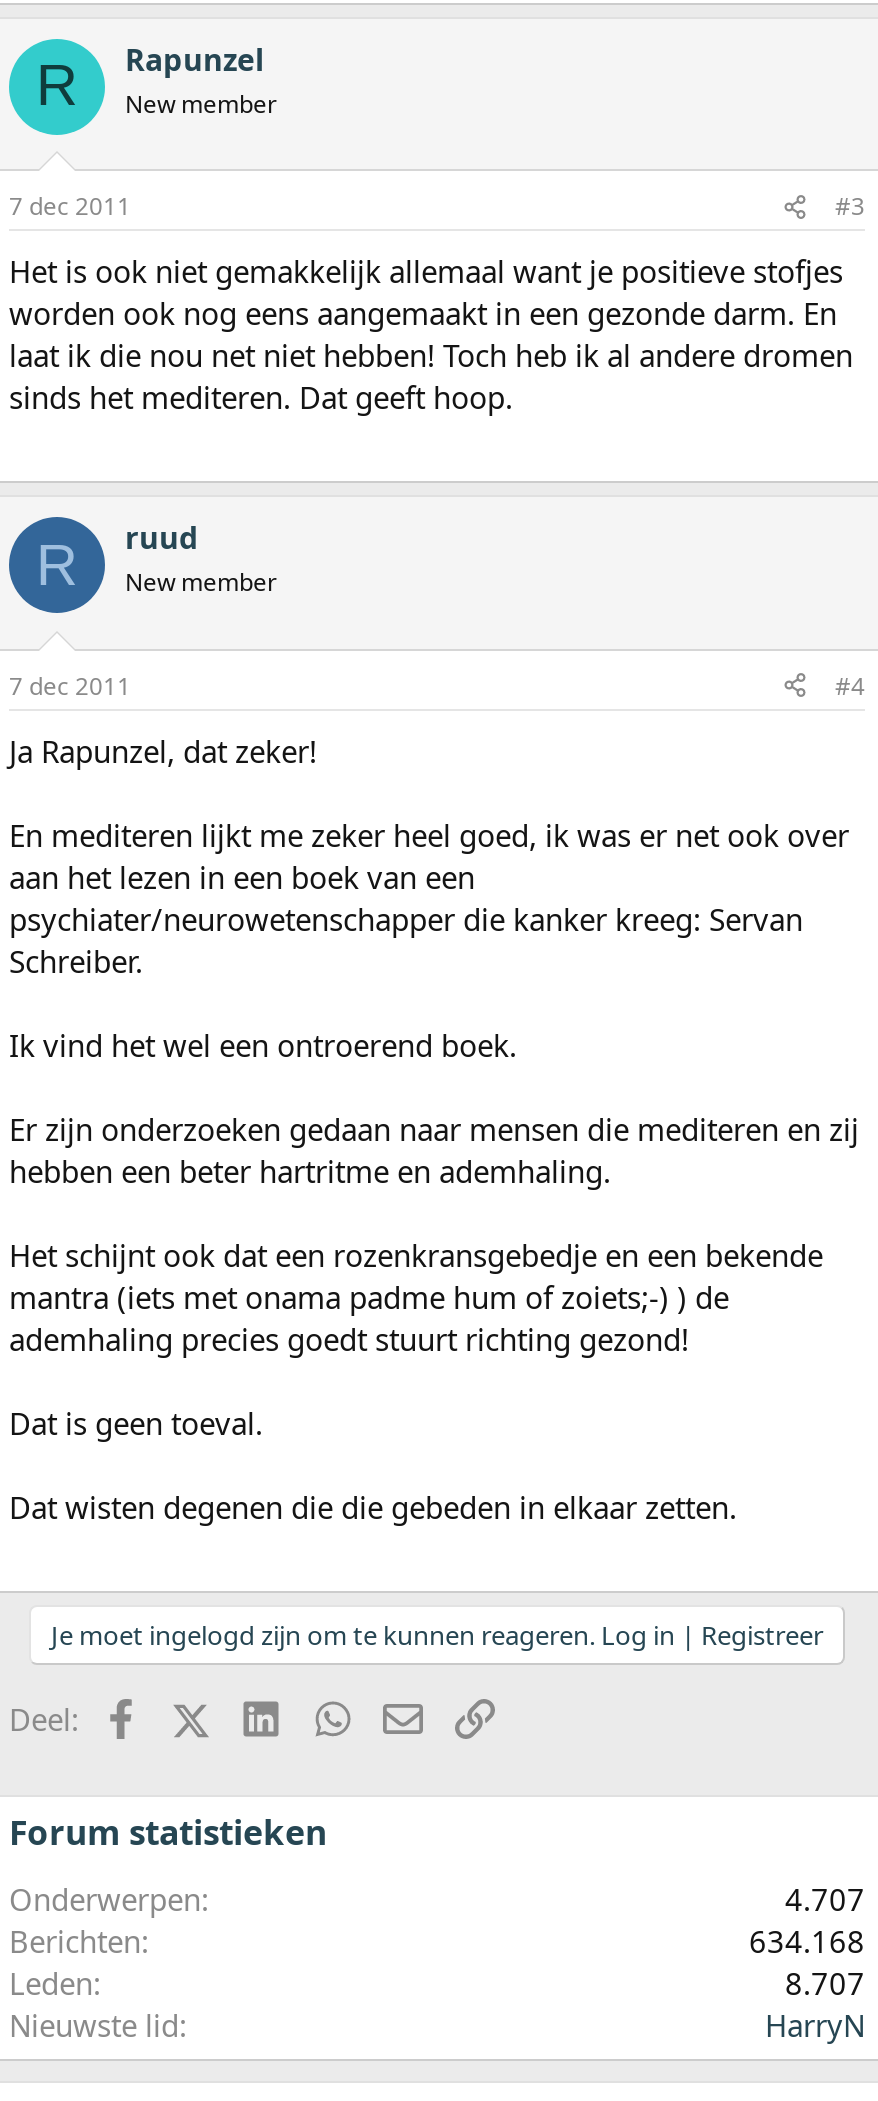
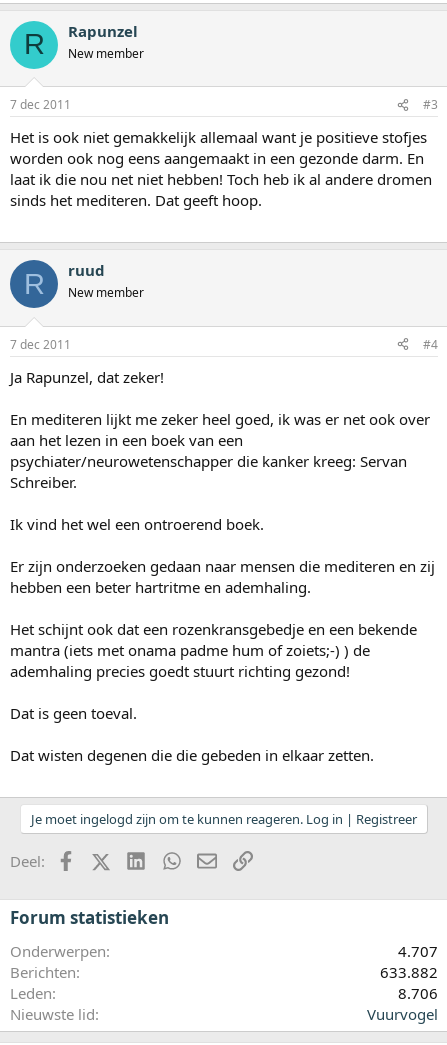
- 634.168
+ 633.882

- 8.707
+ 8.706

- HarryN
+ Vuurvogel
